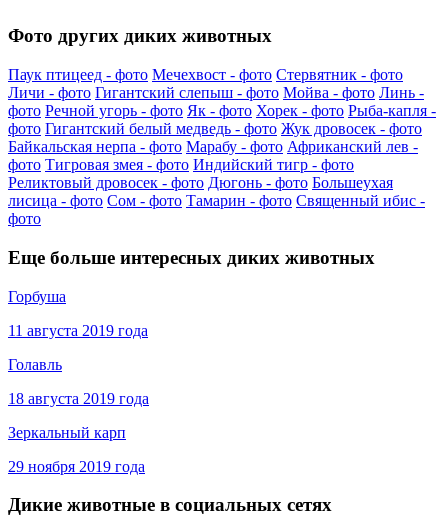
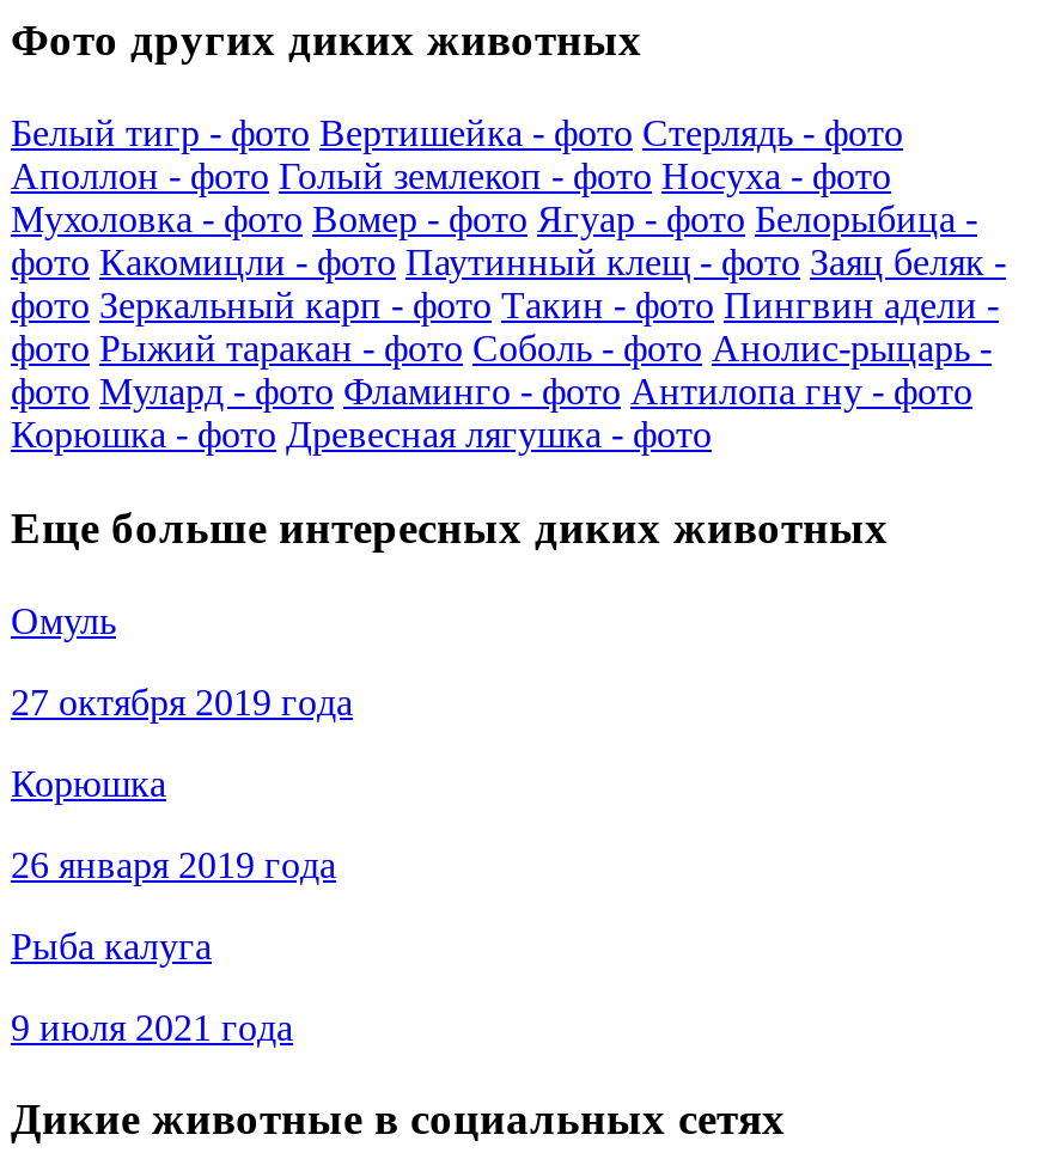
- Паук птицеед - фото Мечехвост - фото Стервятник - фото
- Личи - фото Гигантский слепыш - фото Мойва - фото Линь -
- фото Речной угорь - фото Як - фото Хорек - фото Рыба-капля -
- фото Гигантский белый медведь - фото Жук дровосек - фото
- Байкальская нерпа - фото Марабу - фото Африканский лев -
- фото Тигровая змея - фото Индийский тигр - фото
- Реликтовый дровосек - фото Дюгонь - фото Большеухая
- лисица - фото Сом - фото Тамарин - фото Священный ибис -
- фото
+ Белый тигр - фото Вертишейка - фото Стерлядь - фото
+ Аполлон - фото Голый землекоп - фото Носуха - фото
+ Мухоловка - фото Вомер - фото Ягуар - фото Белорыбица -
+ фото Какомицли - фото Паутинный клещ - фото Заяц беляк -
+ фото Зеркальный карп - фото Такин - фото Пингвин адели -
+ фото Рыжий таракан - фото Соболь - фото Анолис-рыцарь -
+ фото Мулард - фото Фламинго - фото Антилопа гну - фото
+ Корюшка - фото Древесная лягушка - фото

- Горбуша
+ Омуль

- 11 августа 2019 года
+ 27 октября 2019 года

- Голавль
+ Корюшка

- 18 августа 2019 года
+ 26 января 2019 года

- Зеркальный карп
+ Рыба калуга

- 29 ноября 2019 года
+ 9 июля 2021 года
